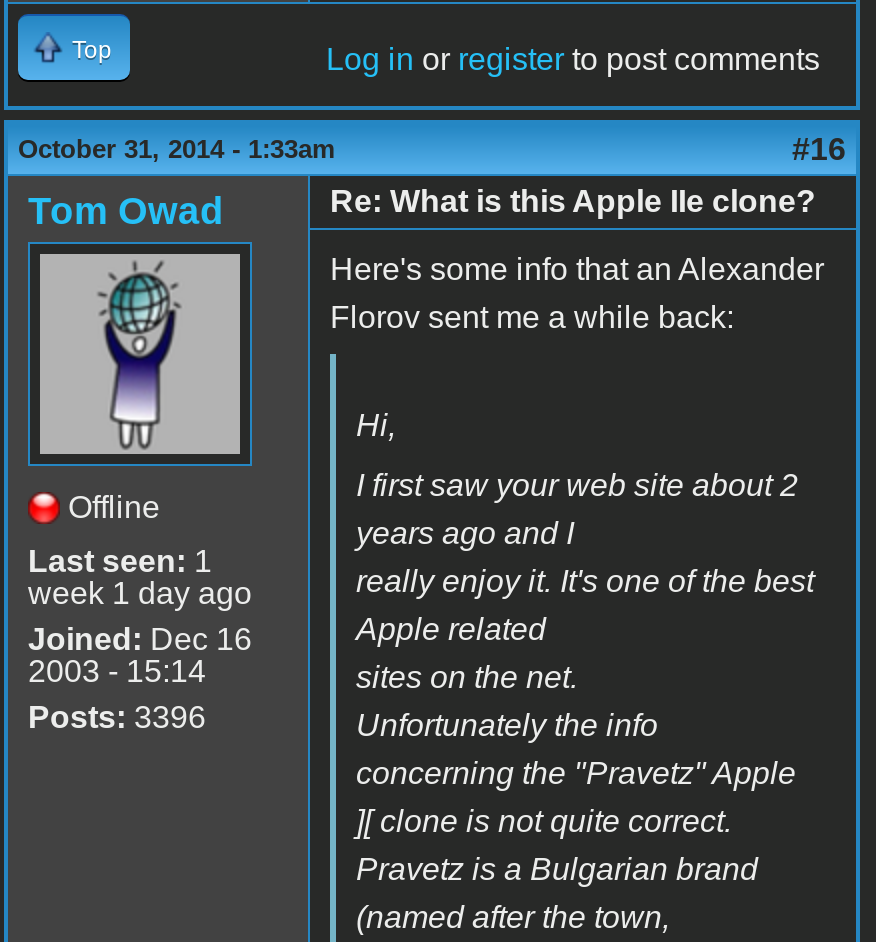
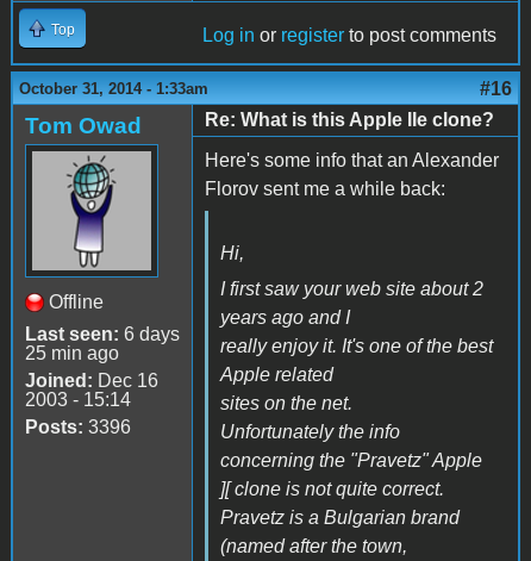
- Last seen: 1
- week 1 day ago
+ Last seen: 6 days
+ 25 min ago
